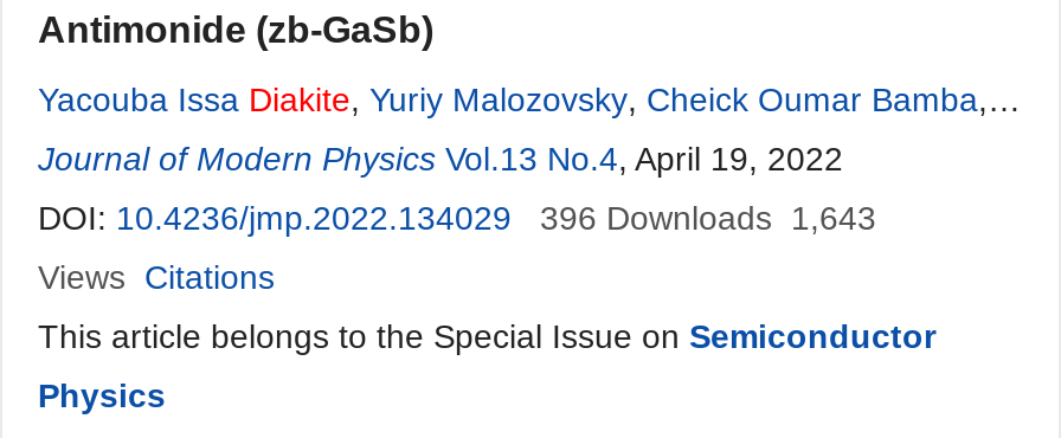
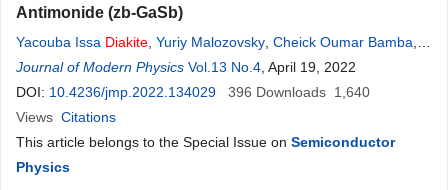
- DOI: 10.4236/jmp.2022.134029 396 Downloads 1,643
+ DOI: 10.4236/jmp.2022.134029 396 Downloads 1,640
